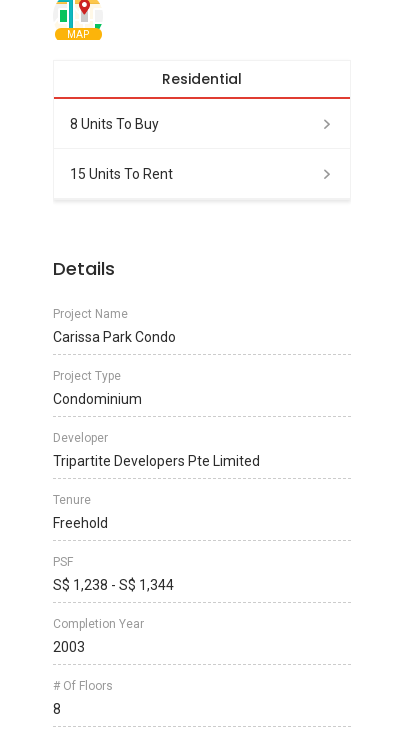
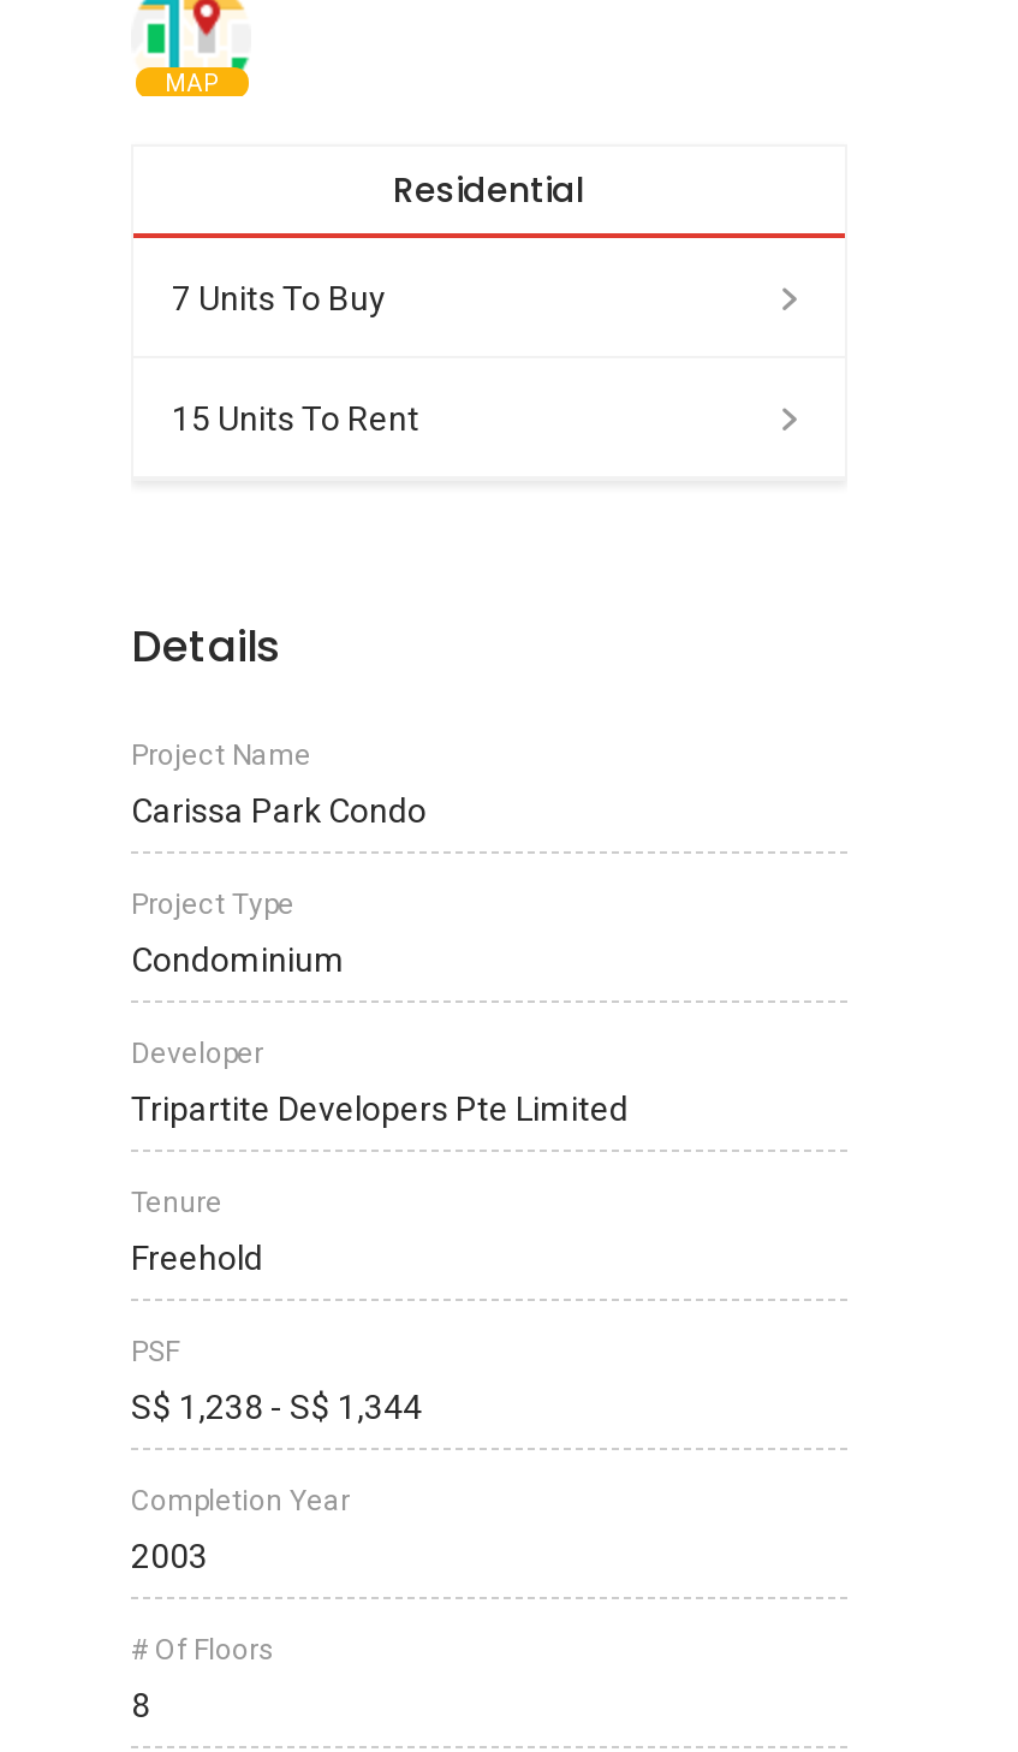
- 8 Units To Buy
+ 7 Units To Buy
